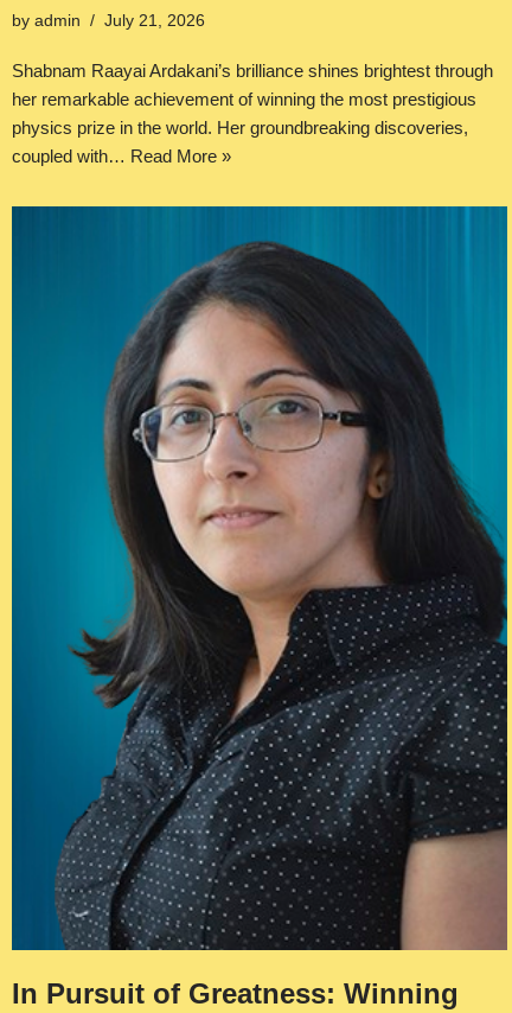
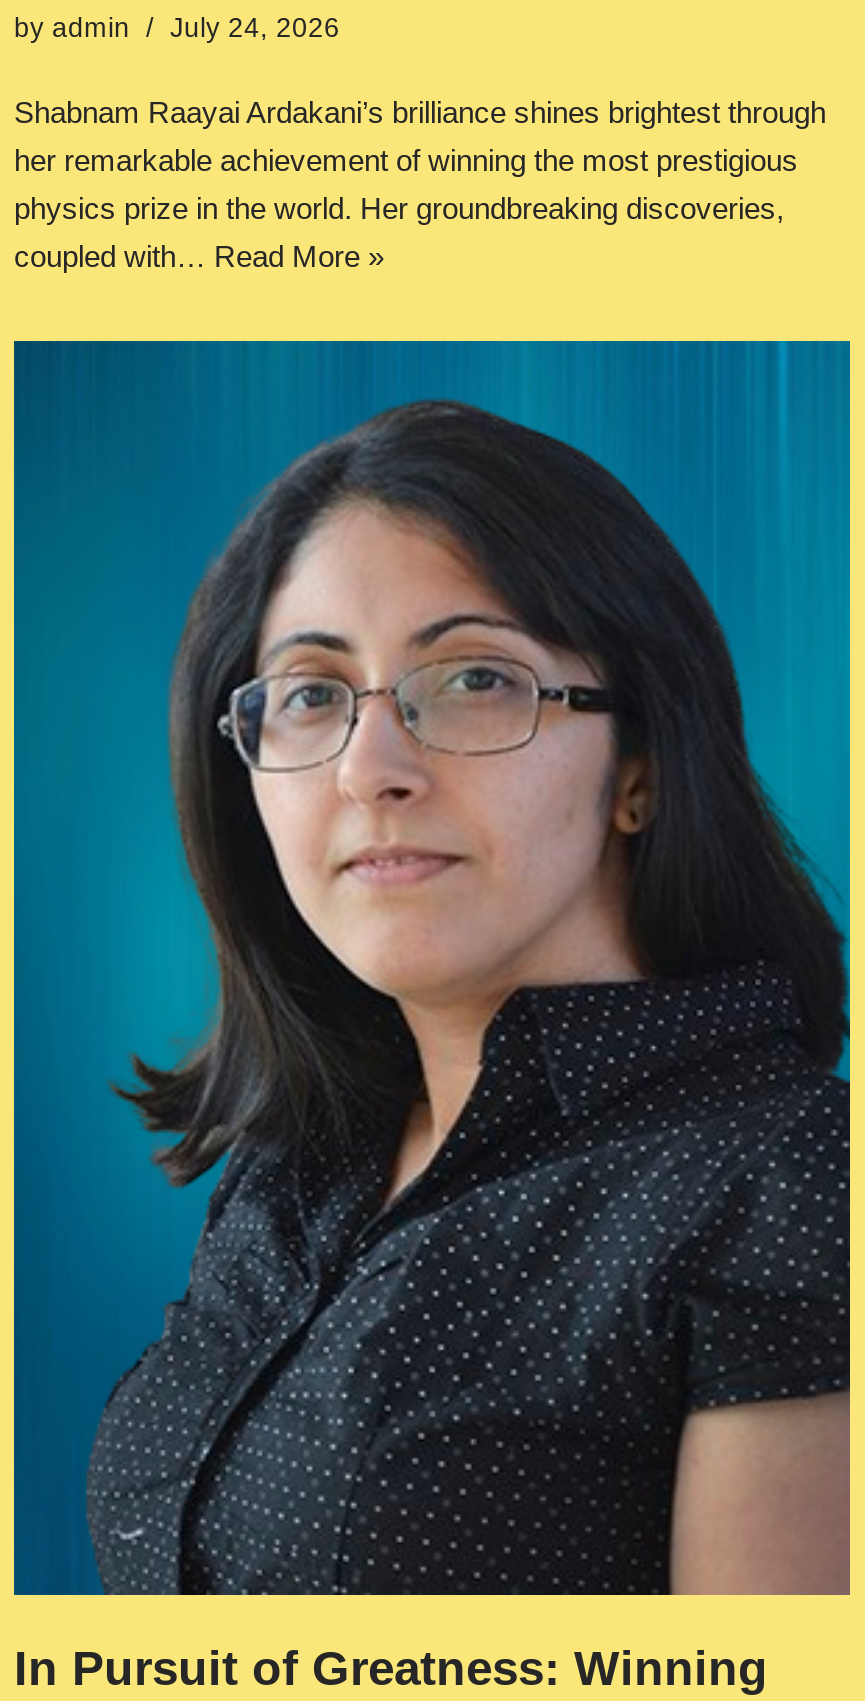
- by admin July 21, 2026
+ by admin July 24, 2026
